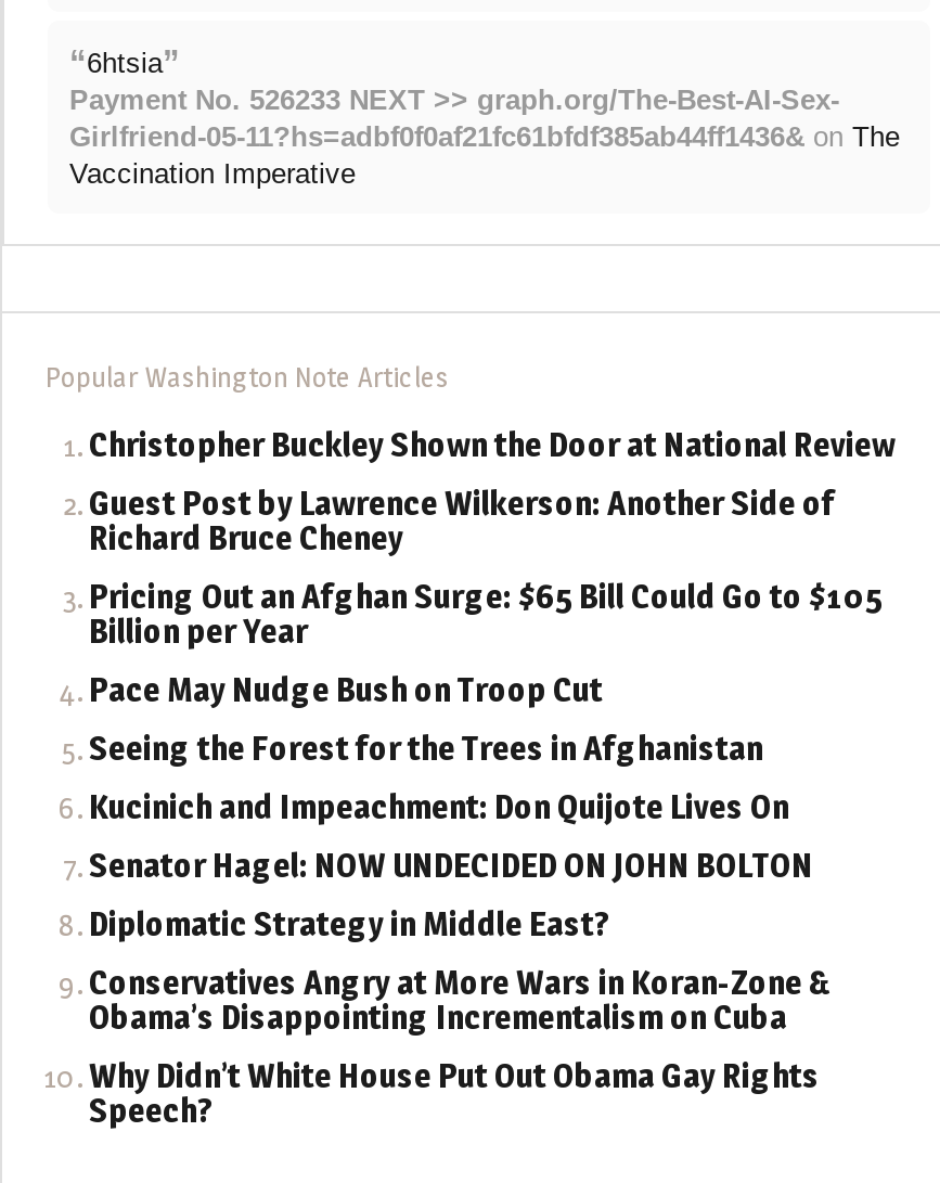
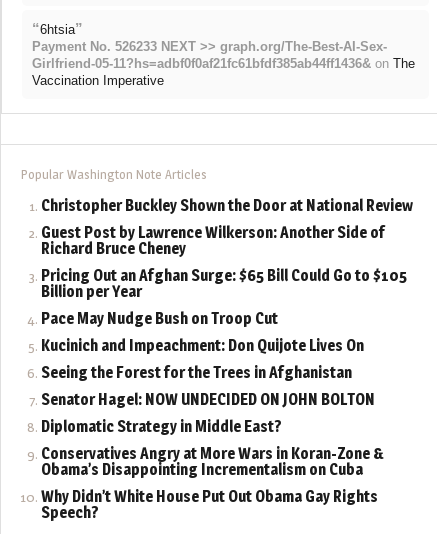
moved down: Seeing the Forest for the Trees in Afghanistan

moved up: Kucinich and Impeachment: Don Quijote Lives On
